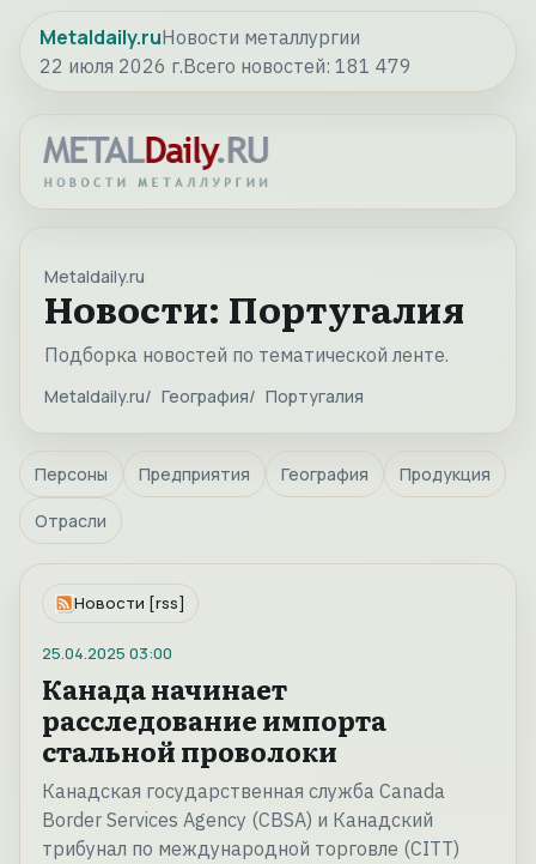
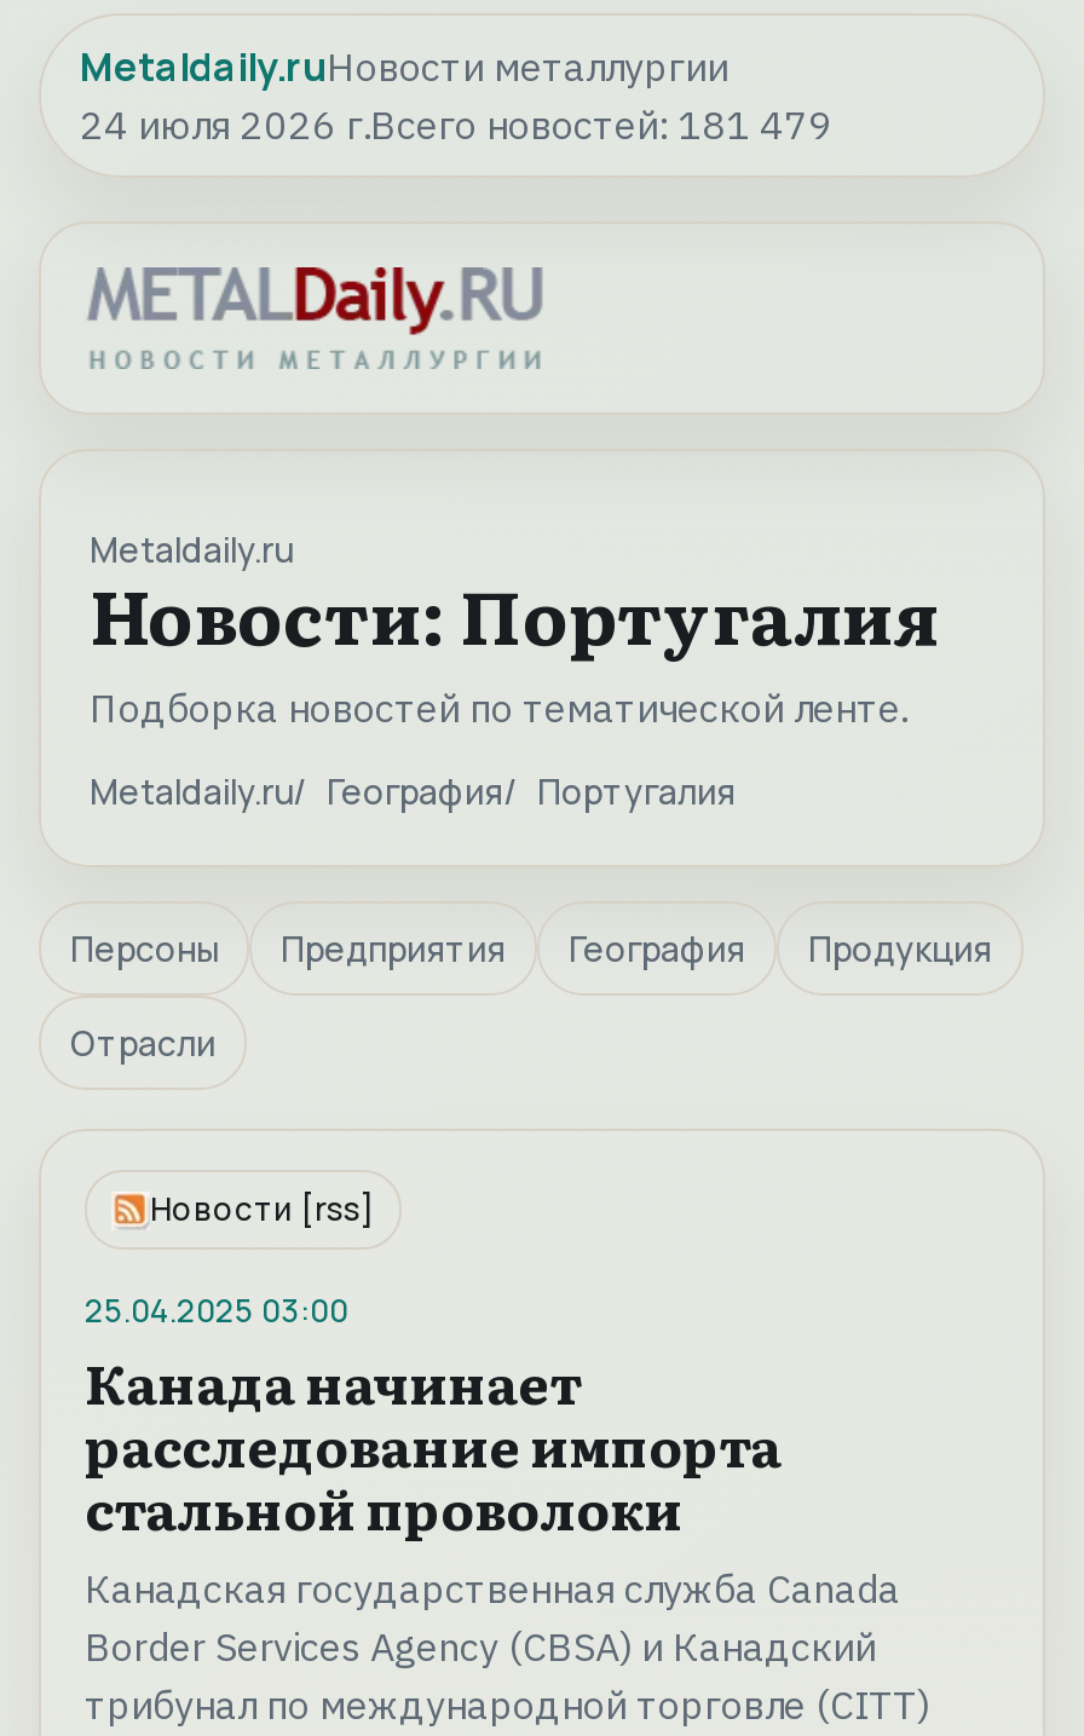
- 22 июля 2026 г.Всего новостей: 181 479
+ 24 июля 2026 г.Всего новостей: 181 479
